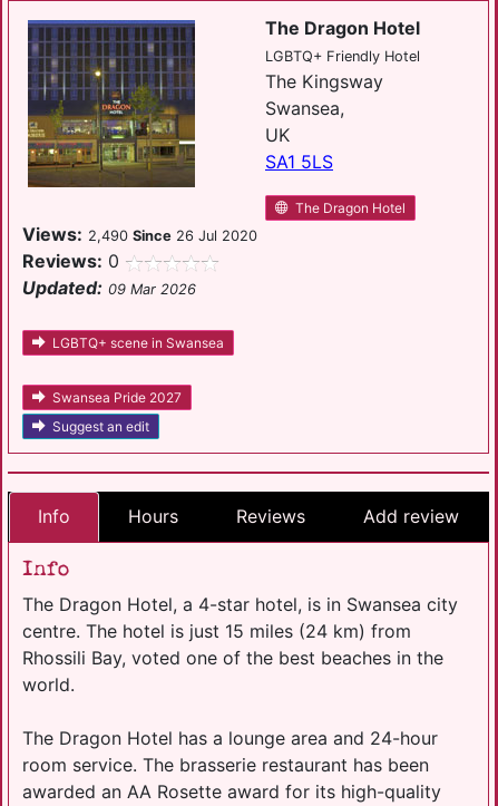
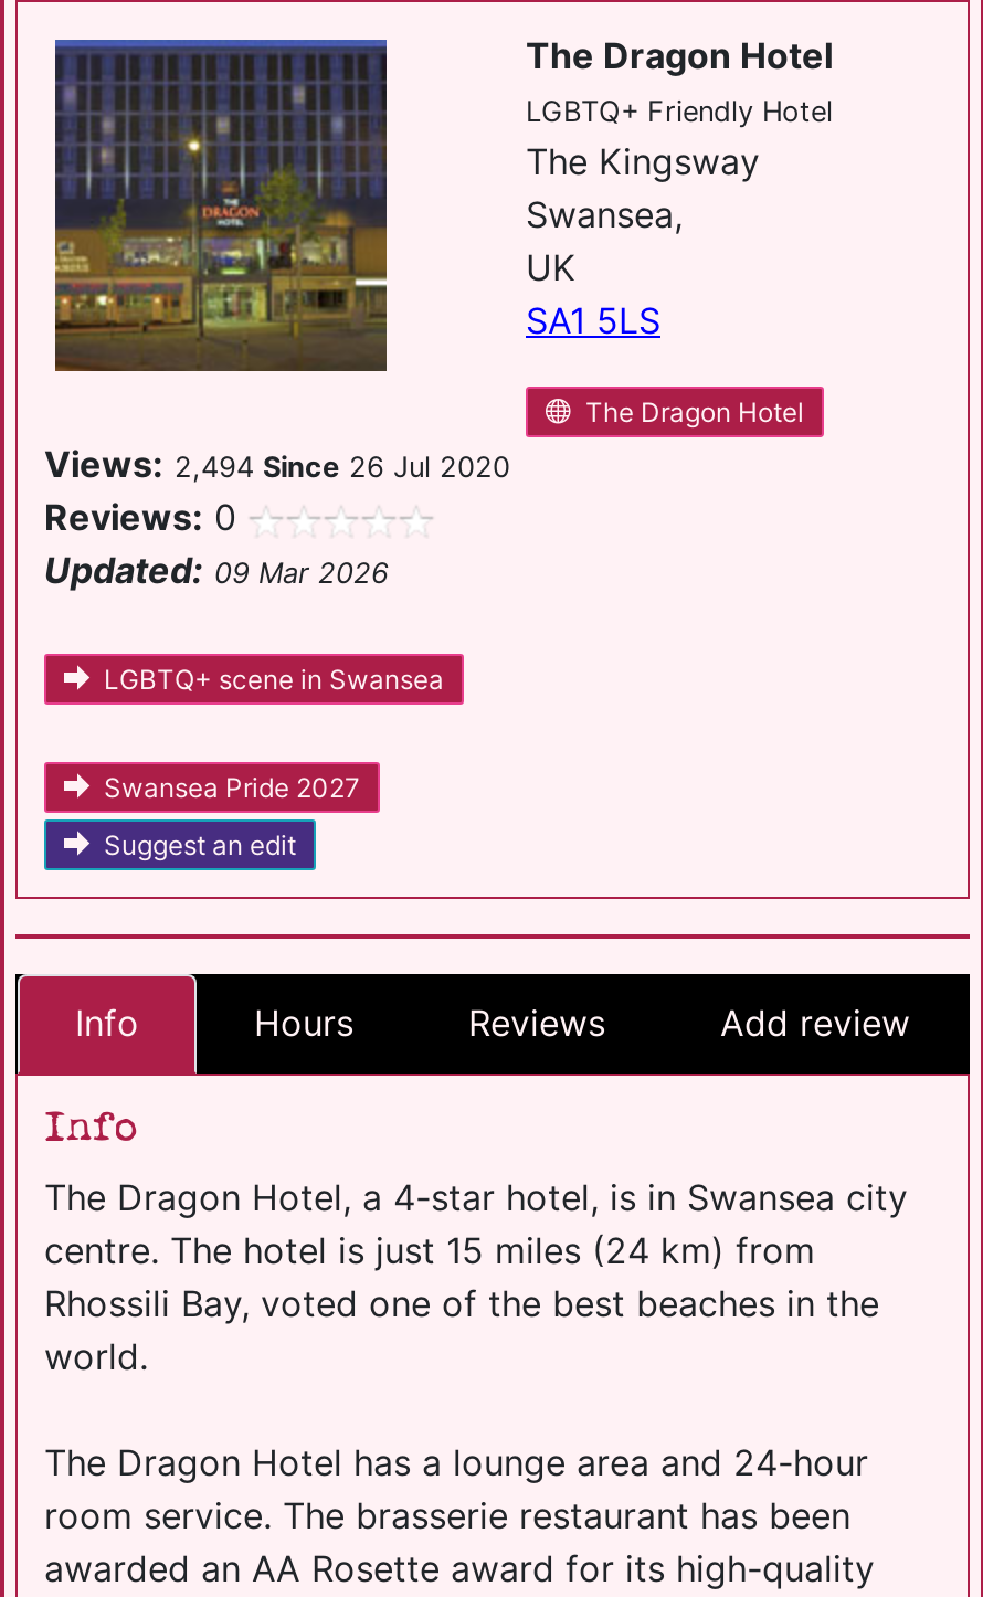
- Views: 2,490 Since 26 Jul 2020
+ Views: 2,494 Since 26 Jul 2020
